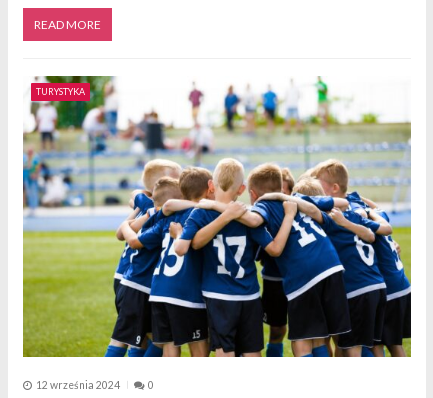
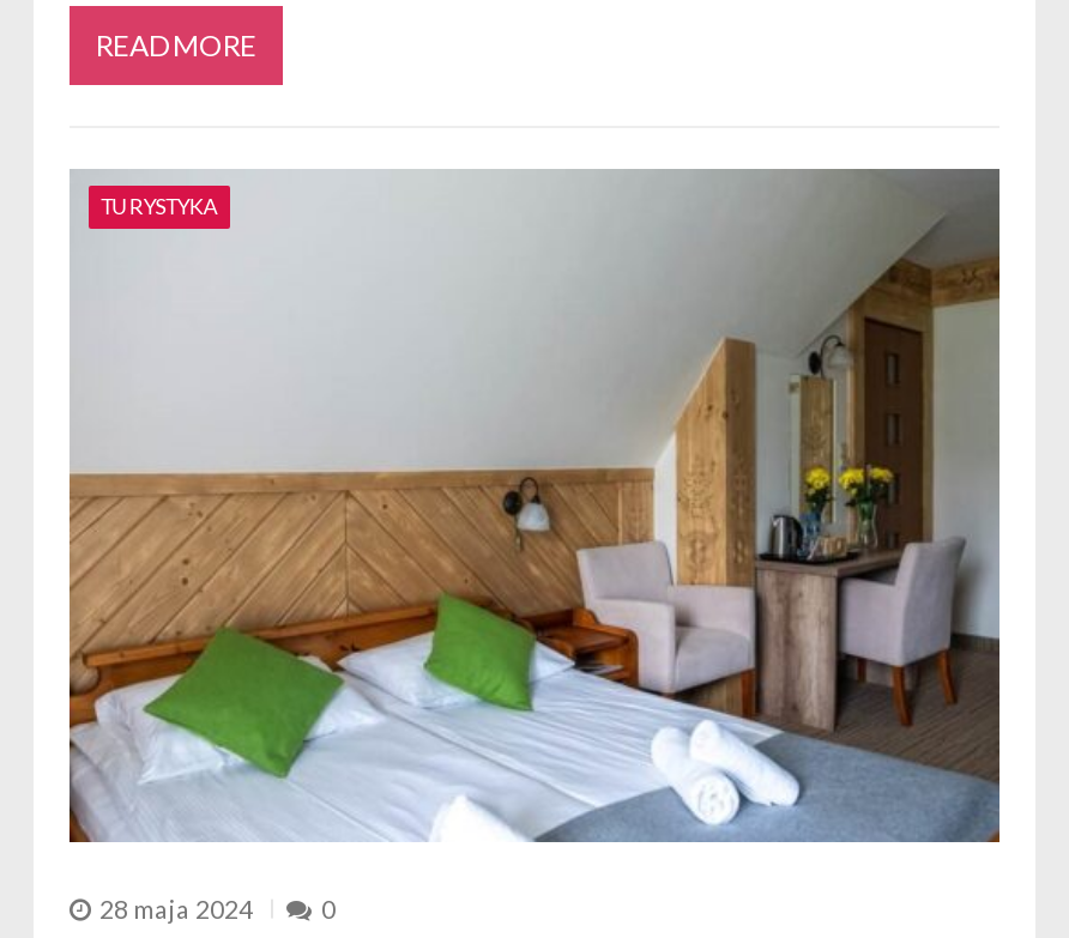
- [image]
- 12 września 2024
+ [image]
+ 28 maja 2024
